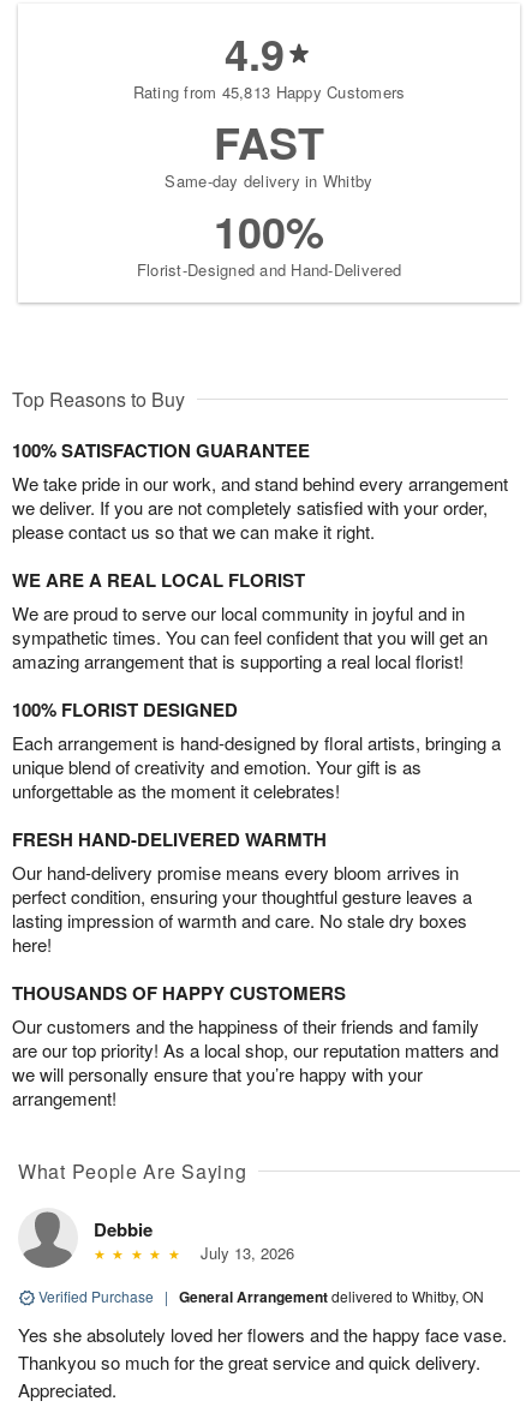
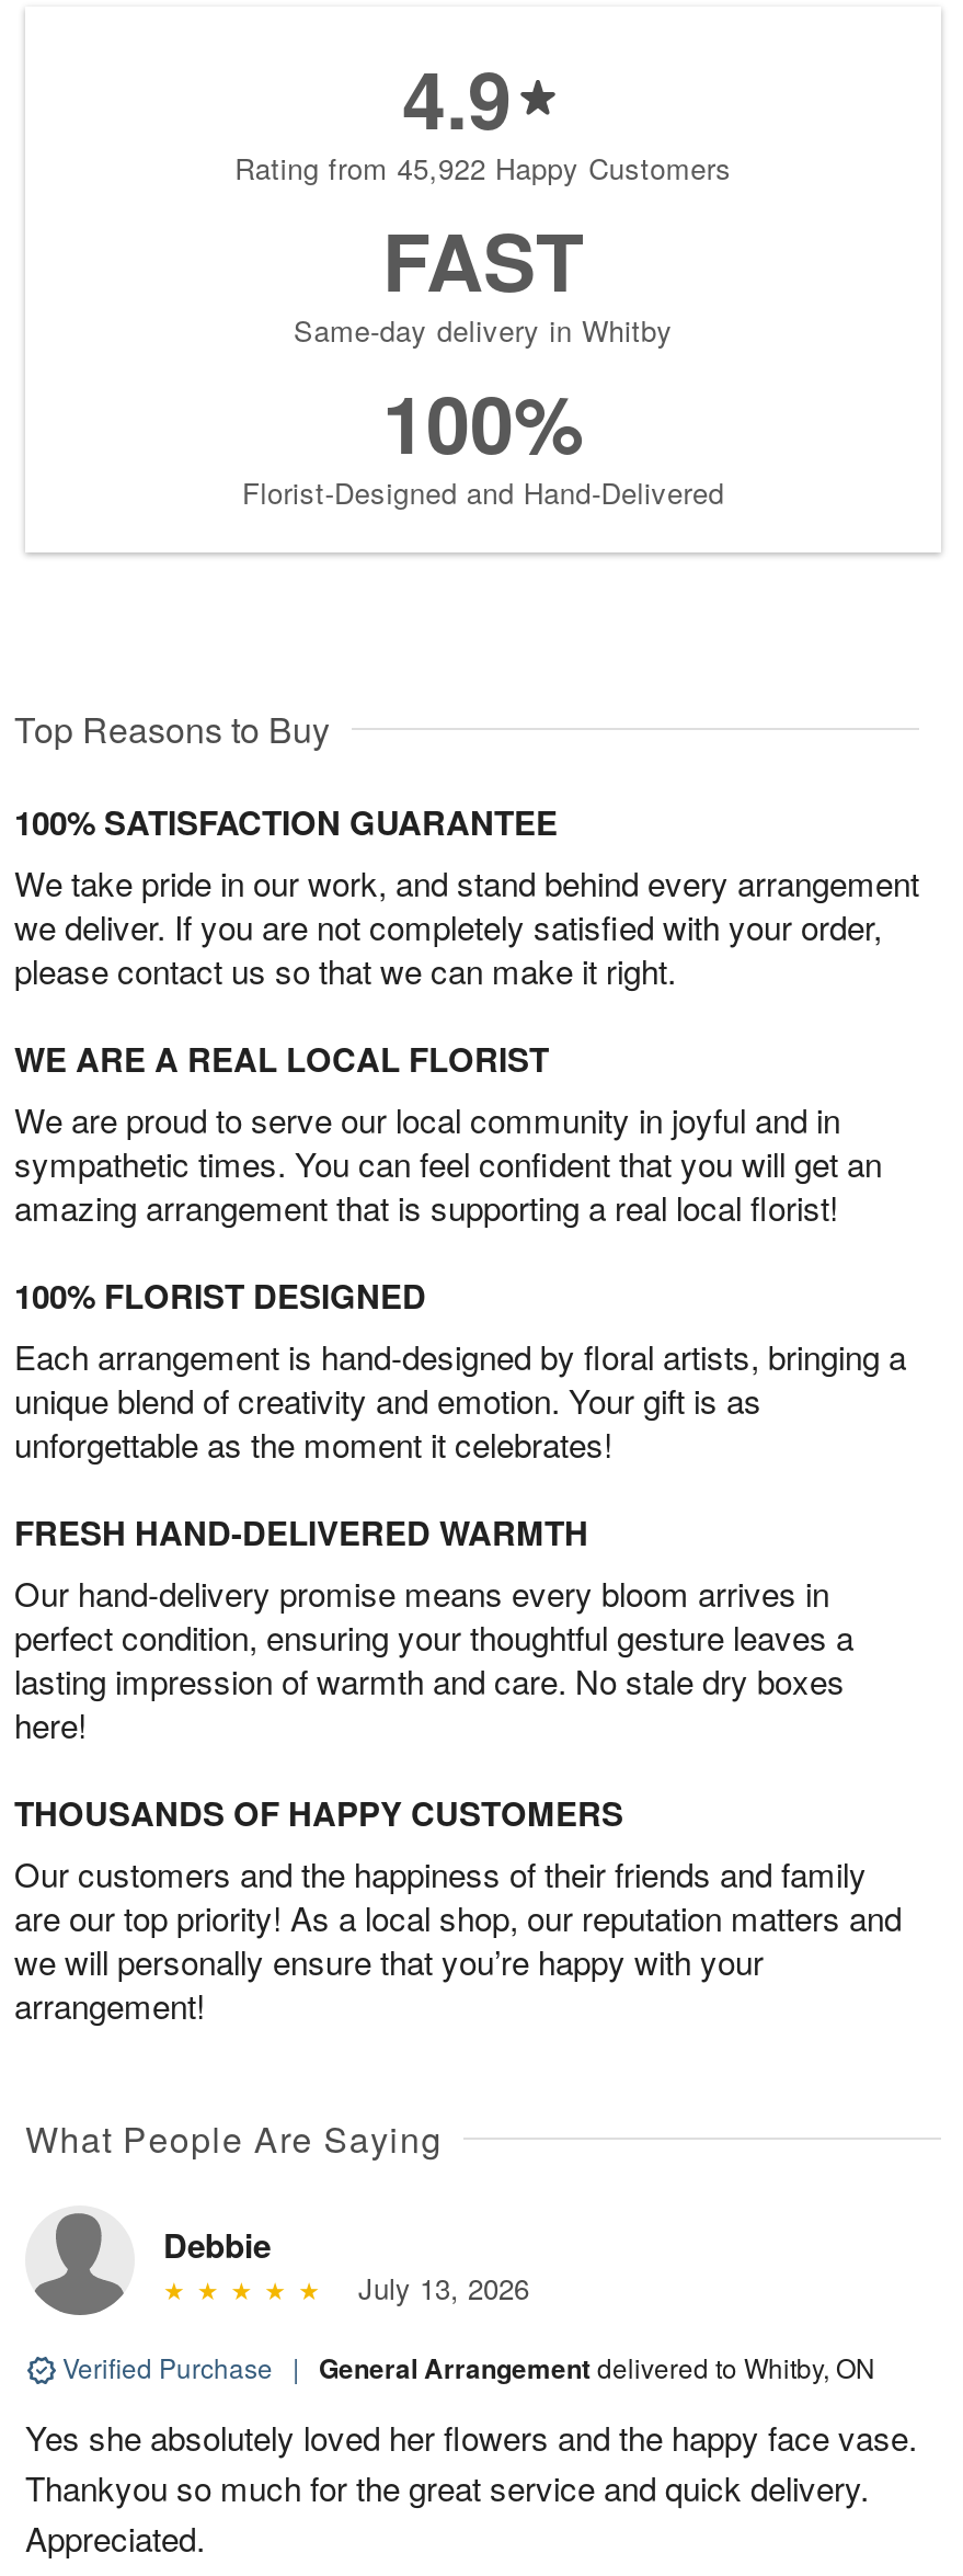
- Rating from 45,813 Happy Customers
+ Rating from 45,922 Happy Customers
